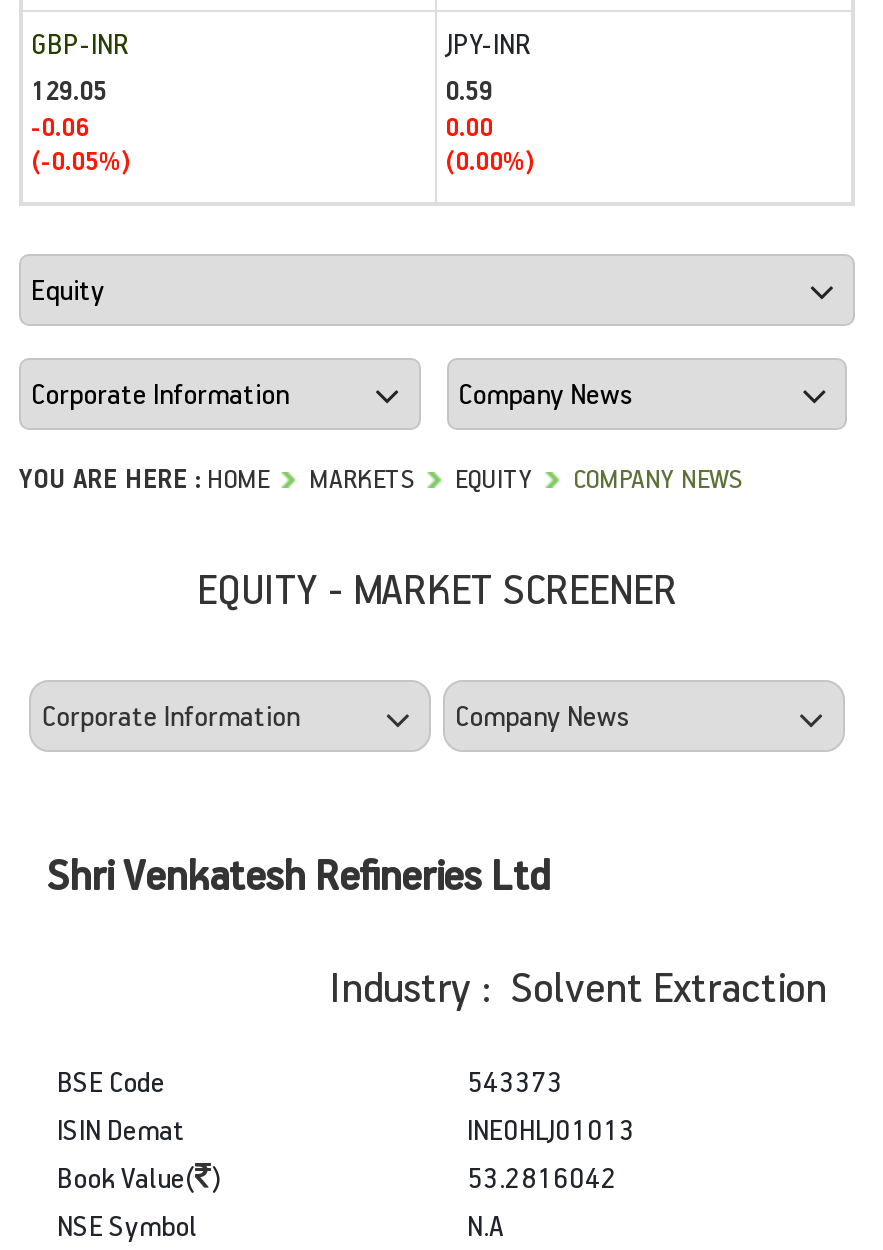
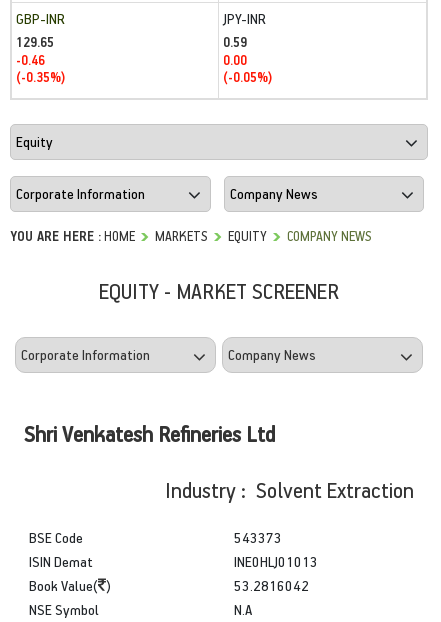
- 129.05
+ 129.65

- -0.06
+ -0.46

- (-0.05%)
+ (-0.35%)

- (0.00%)
+ (-0.05%)
